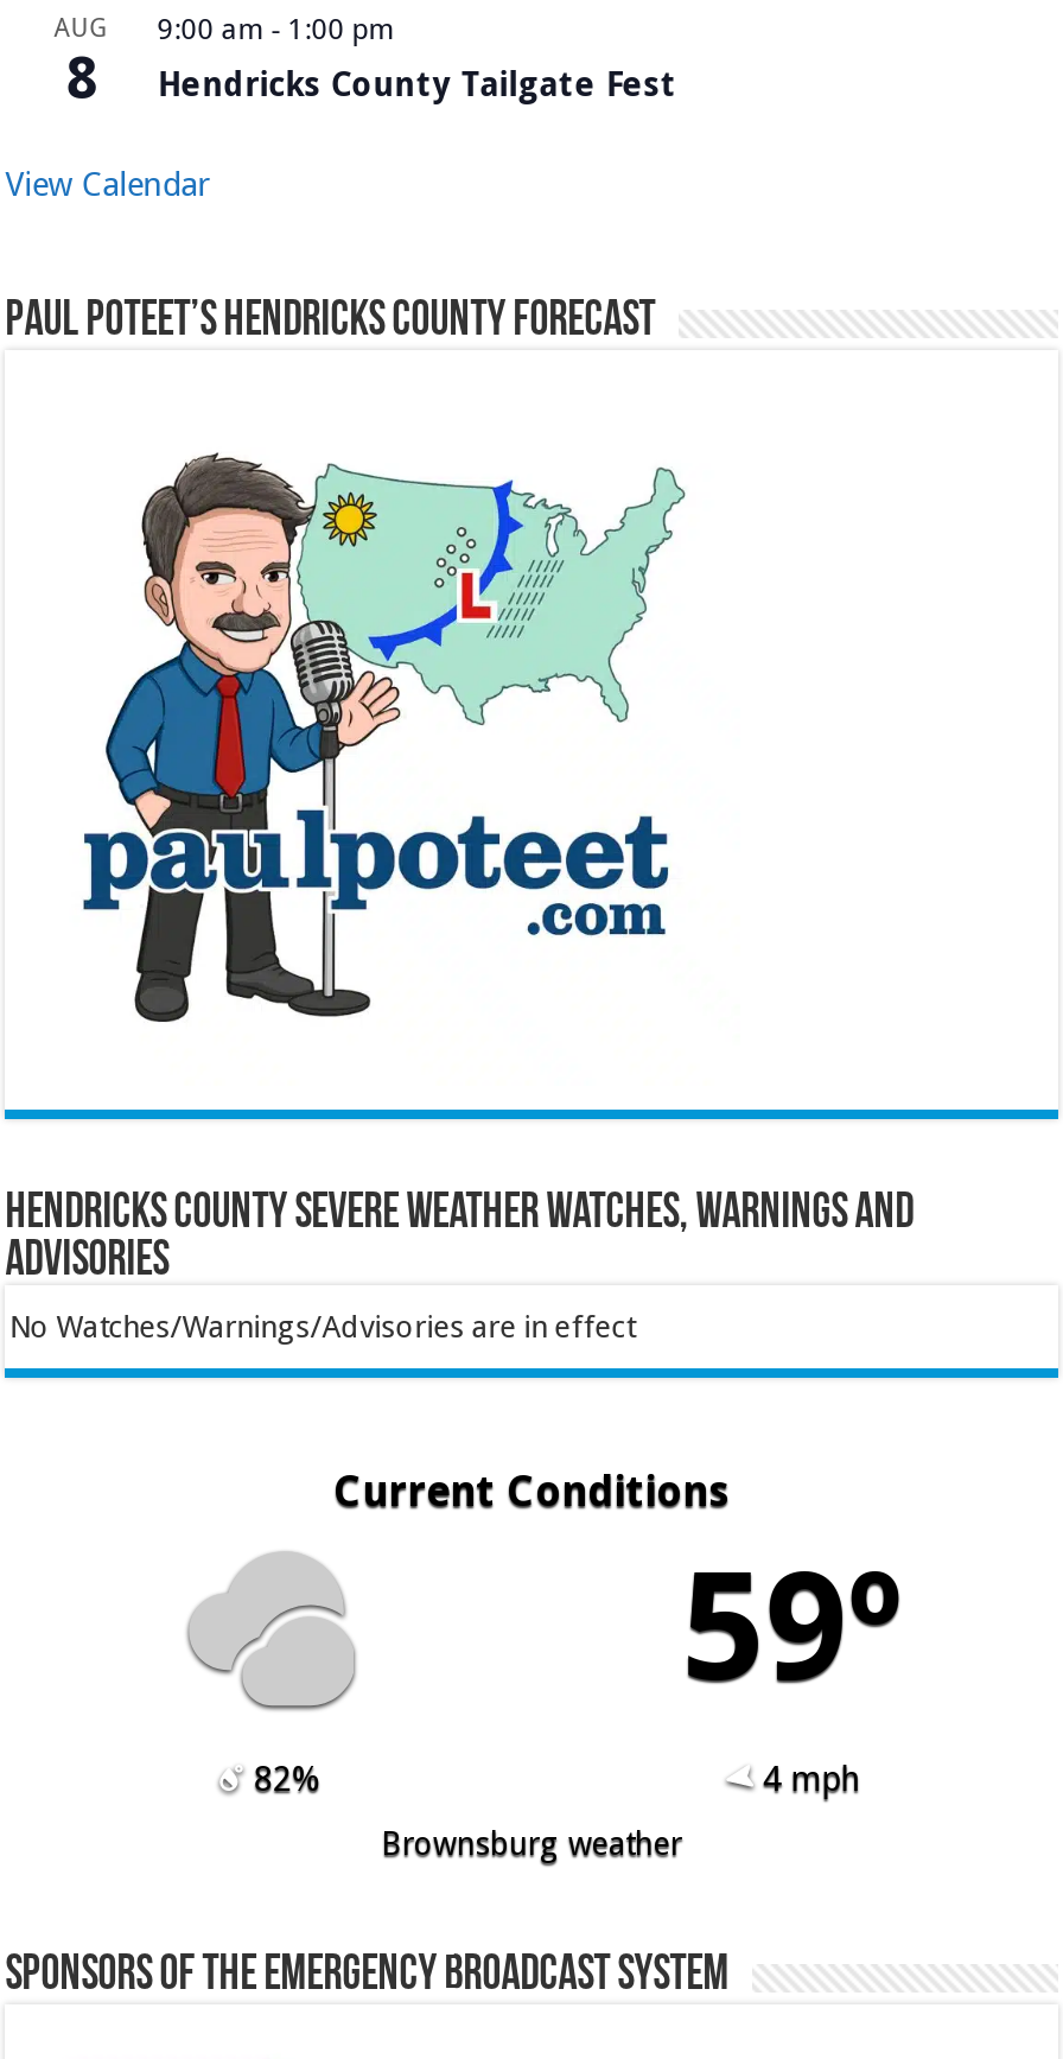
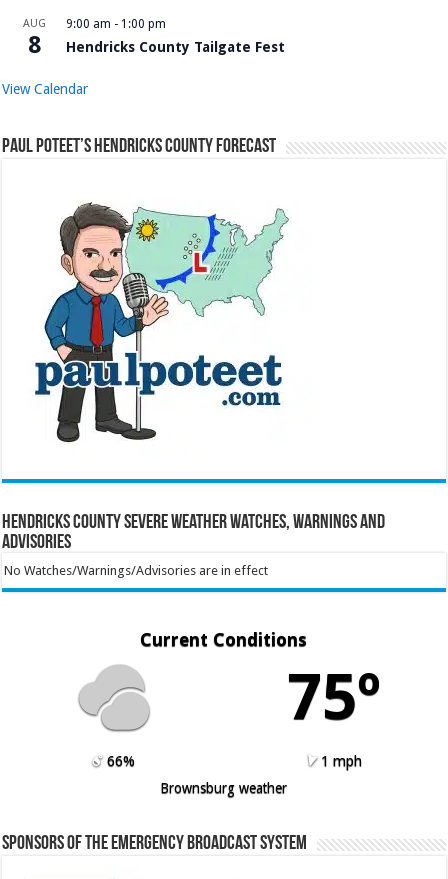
- 59º
- 82%
- 4 mph
+ 75º
+ 66%
+ 1 mph
